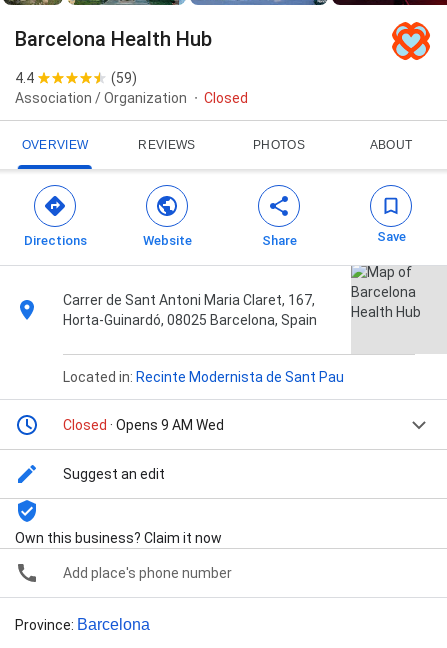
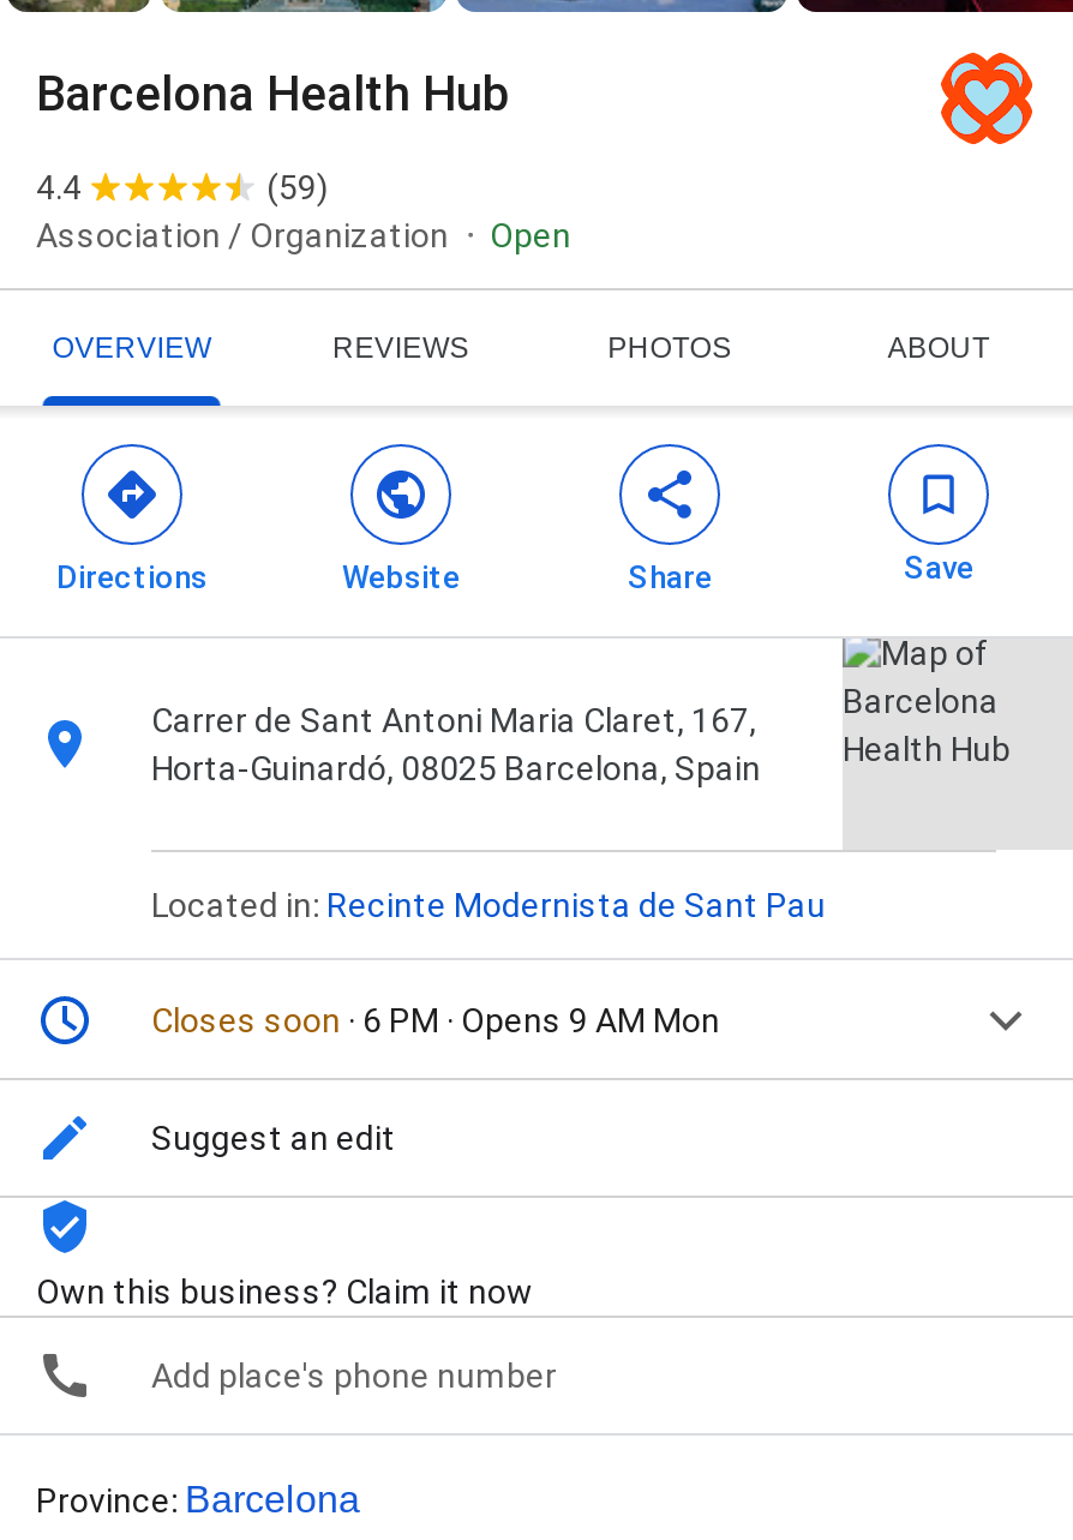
- Closed
+ Open

- Closed · Opens 9 AM Wed
+ Closes soon · 6 PM · Opens 9 AM Mon
